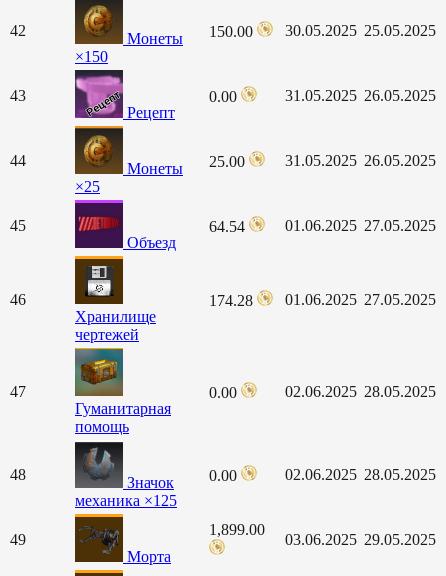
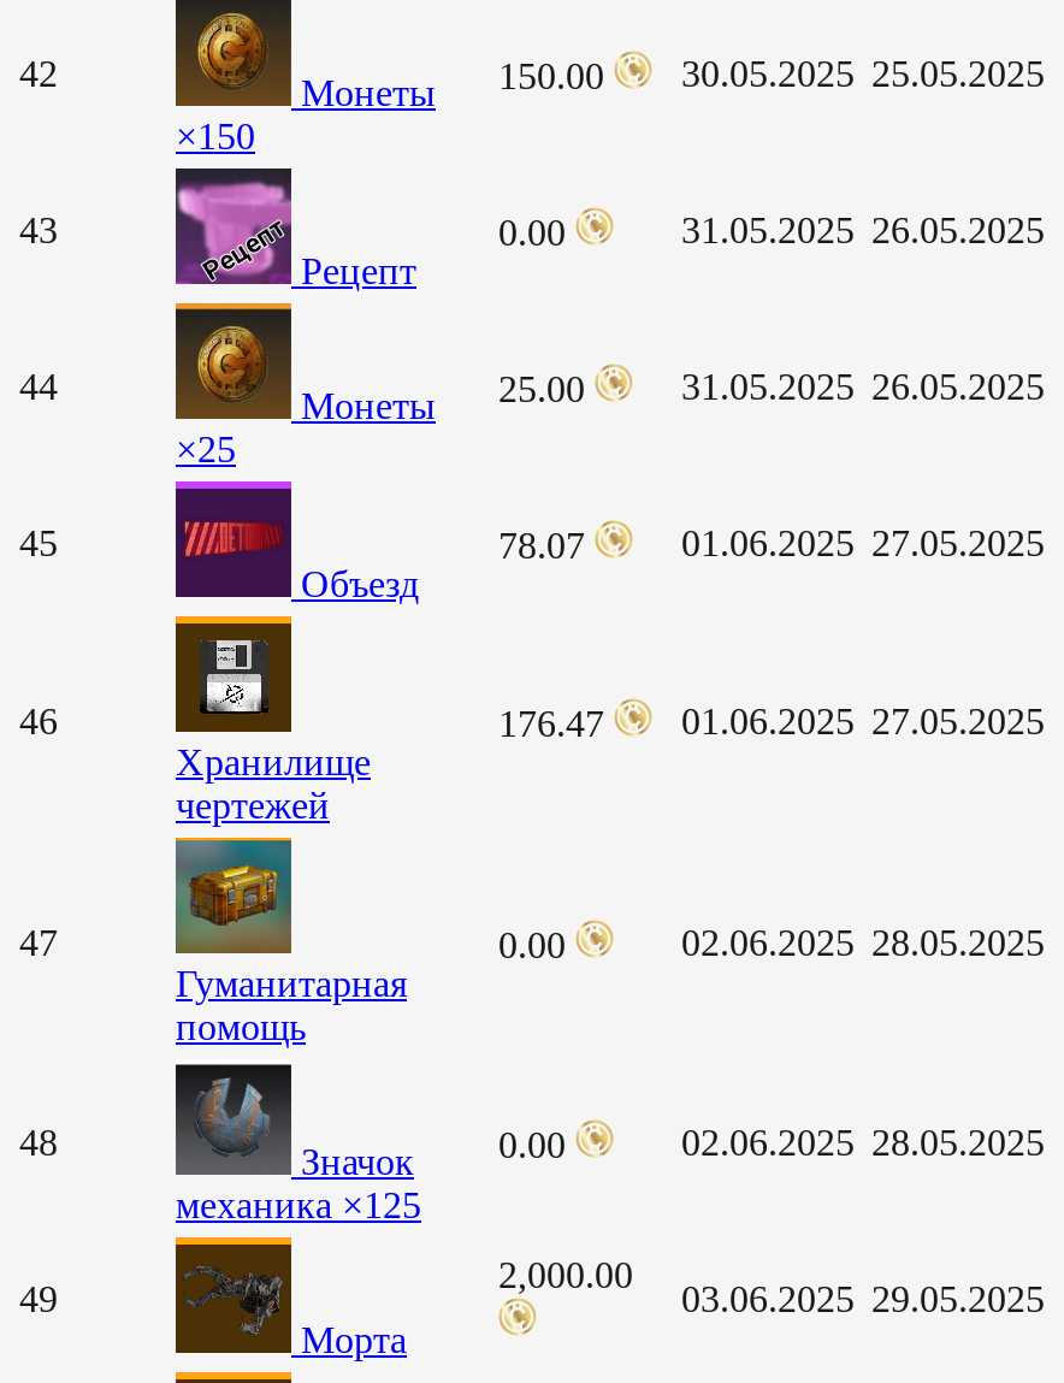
- 64.54
+ 78.07

- 174.28 01.06.2025 27.05.2025
+ 176.47 01.06.2025 27.05.2025

- 1,899.00
+ 2,000.00
